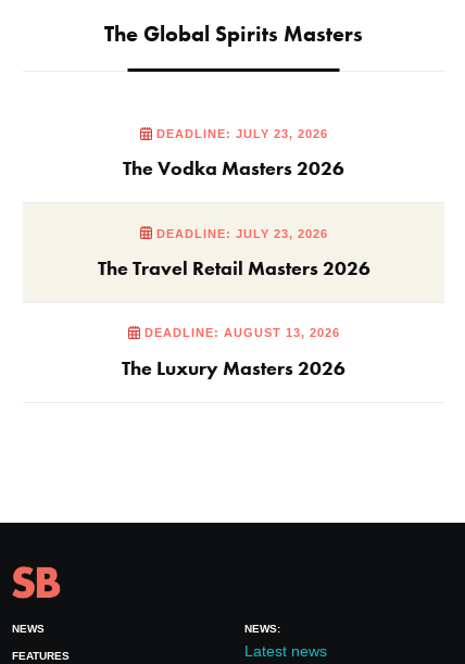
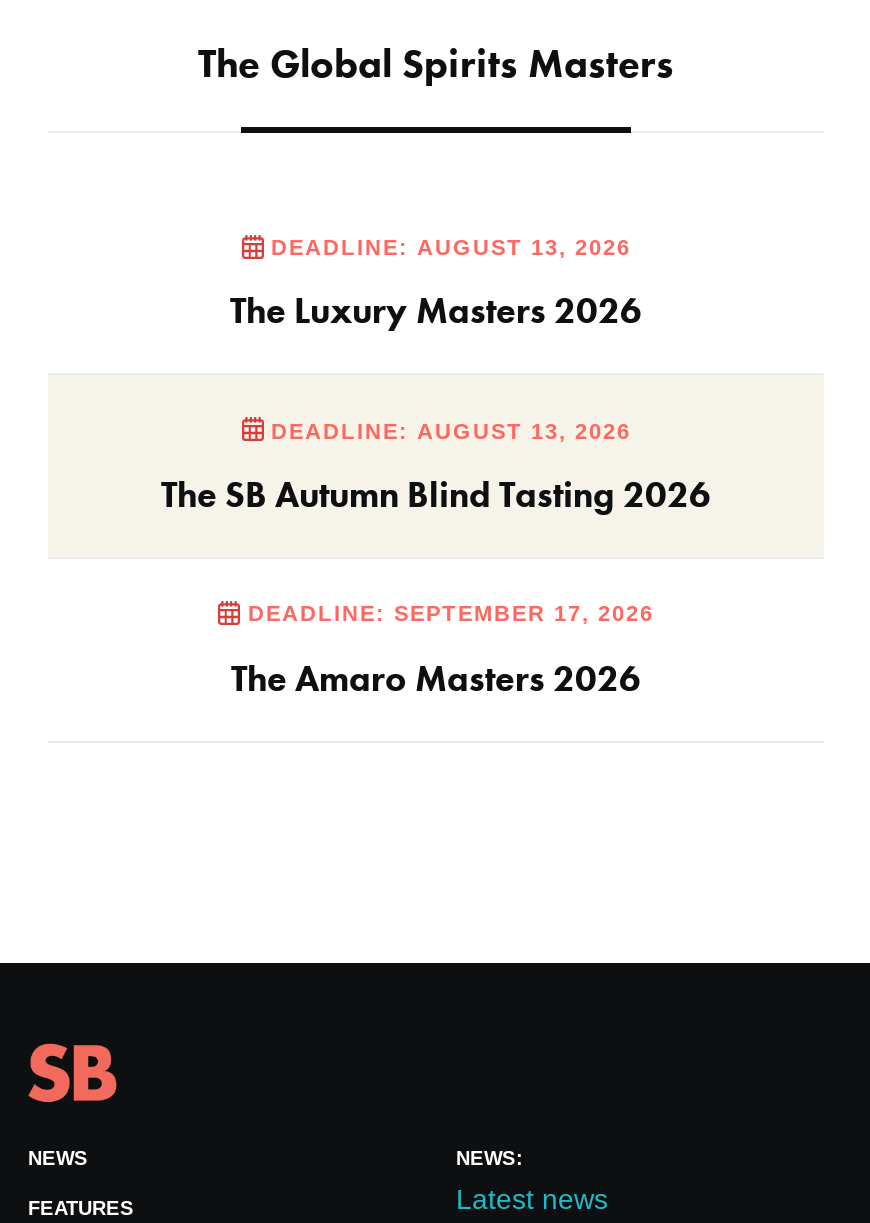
- DEADLINE: JULY 23, 2026
- The Vodka Masters 2026
- DEADLINE: JULY 23, 2026
- The Travel Retail Masters 2026

moved up: DEADLINE: AUGUST 13, 2026 | The Luxury Masters 2026

+ DEADLINE: AUGUST 13, 2026
+ The SB Autumn Blind Tasting 2026
+ DEADLINE: SEPTEMBER 17, 2026
+ The Amaro Masters 2026
